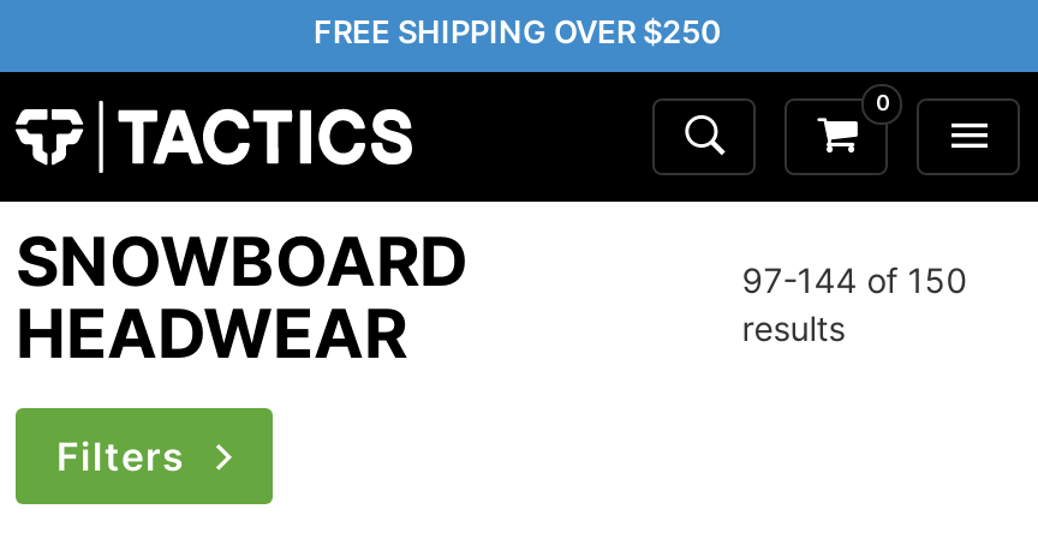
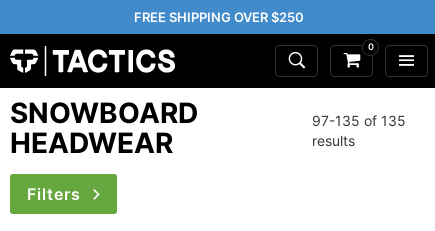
- 97-144 of 150
+ 97-135 of 135
